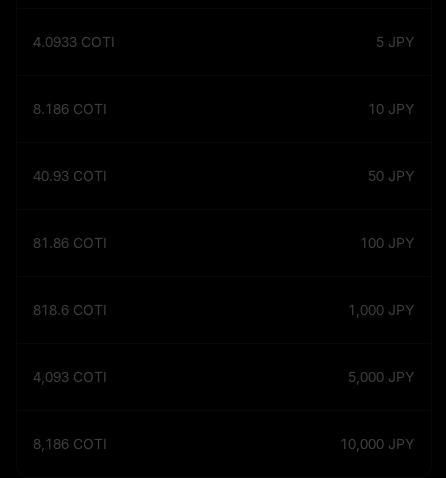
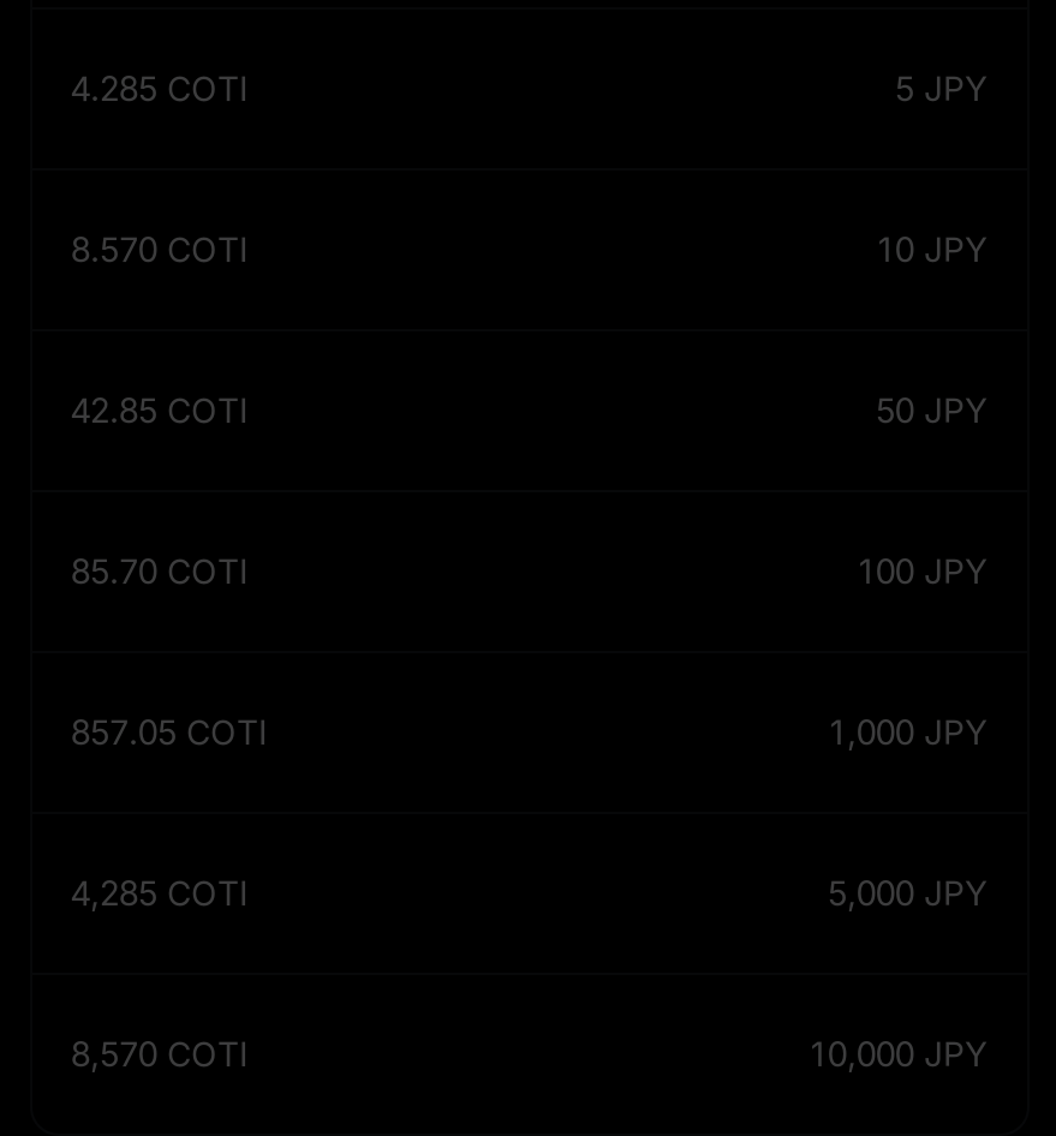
- 4.0933 COTI
+ 4.285 COTI

- 8.186 COTI
+ 8.570 COTI

- 40.93 COTI
+ 42.85 COTI

- 81.86 COTI
+ 85.70 COTI

- 818.6 COTI
+ 857.05 COTI

- 4,093 COTI
+ 4,285 COTI

- 8,186 COTI
+ 8,570 COTI
